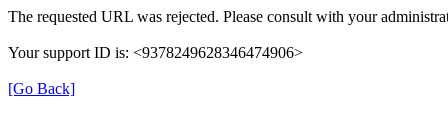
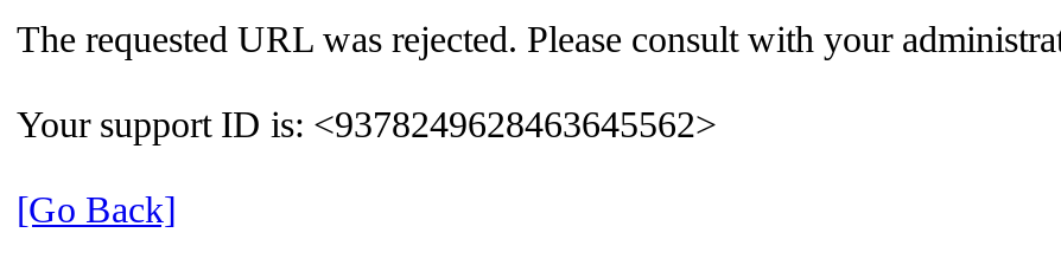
- Your support ID is: <9378249628346474906>
+ Your support ID is: <9378249628463645562>
